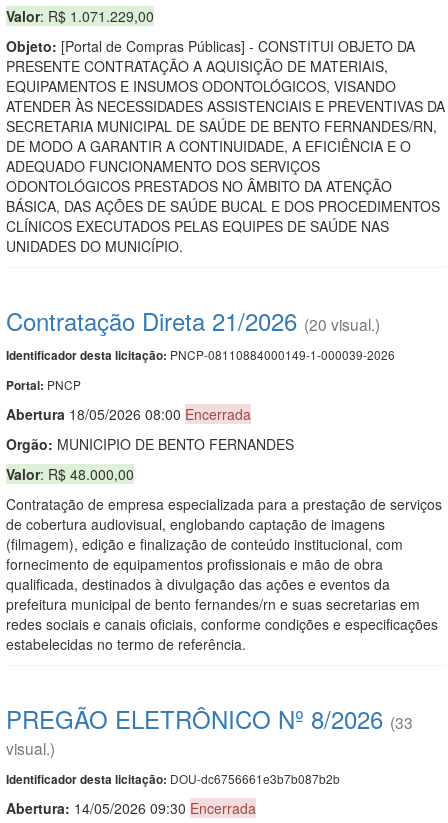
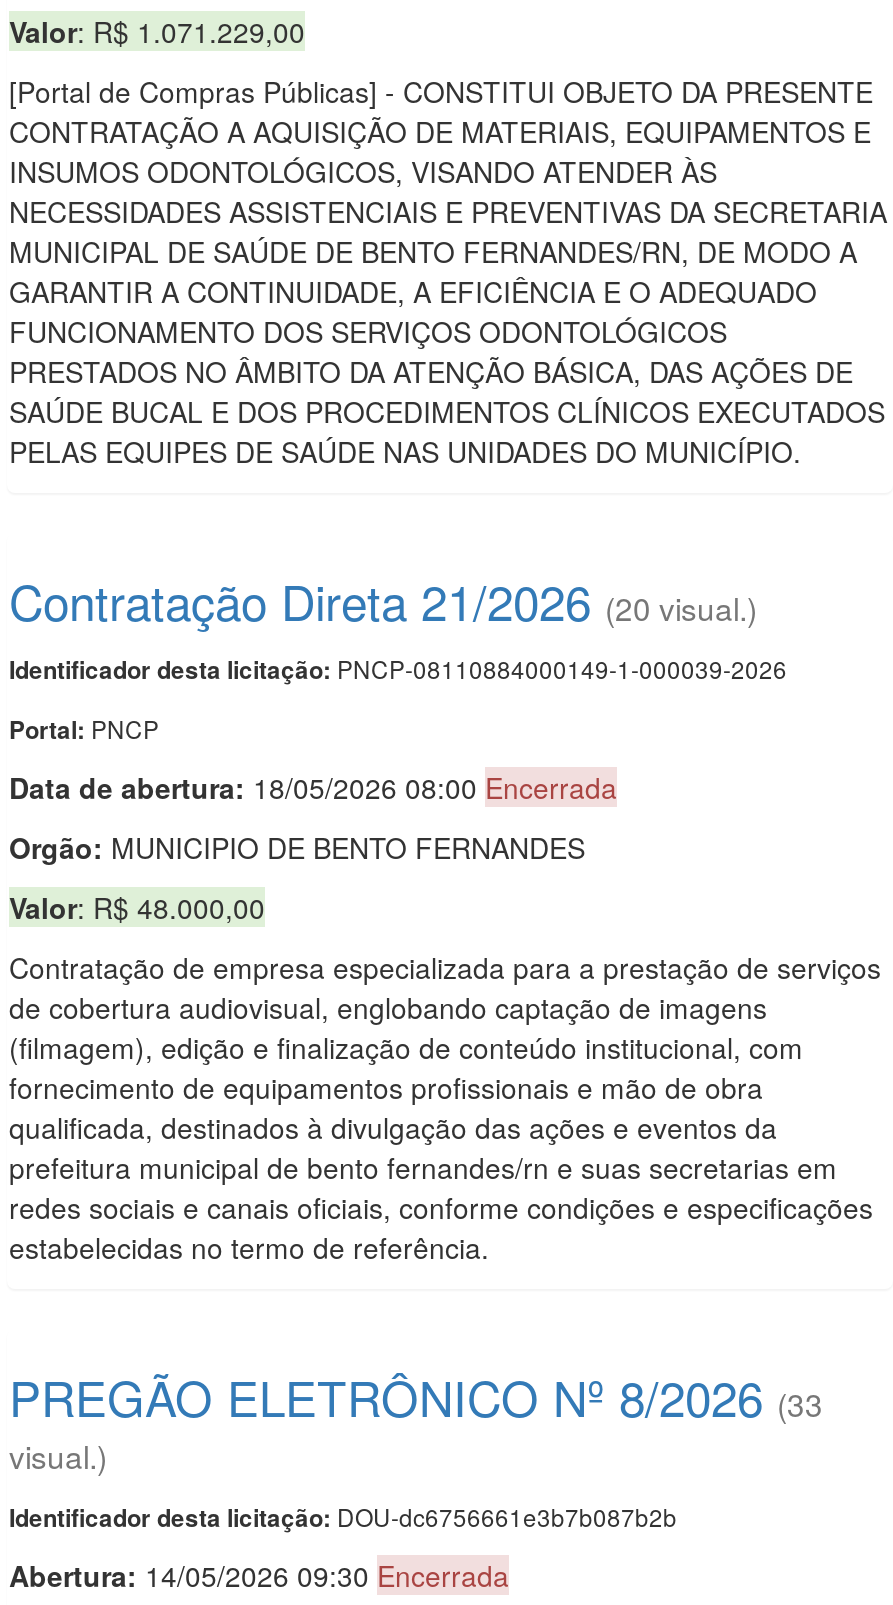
- Objeto: [Portal de Compras Públicas] - CONSTITUI OBJETO DA
- PRESENTE CONTRATAÇÃO A AQUISIÇÃO DE MATERIAIS,
- EQUIPAMENTOS E INSUMOS ODONTOLÓGICOS, VISANDO
- ATENDER ÀS NECESSIDADES ASSISTENCIAIS E PREVENTIVAS DA
- SECRETARIA MUNICIPAL DE SAÚDE DE BENTO FERNANDES/RN,
- DE MODO A GARANTIR A CONTINUIDADE, A EFICIÊNCIA E O
- ADEQUADO FUNCIONAMENTO DOS SERVIÇOS
- ODONTOLÓGICOS PRESTADOS NO ÂMBITO DA ATENÇÃO
- BÁSICA, DAS AÇÕES DE SAÚDE BUCAL E DOS PROCEDIMENTOS
- CLÍNICOS EXECUTADOS PELAS EQUIPES DE SAÚDE NAS
- UNIDADES DO MUNICÍPIO.
+ [Portal de Compras Públicas] - CONSTITUI OBJETO DA PRESENTE
+ CONTRATAÇÃO A AQUISIÇÃO DE MATERIAIS, EQUIPAMENTOS E
+ INSUMOS ODONTOLÓGICOS, VISANDO ATENDER ÀS
+ NECESSIDADES ASSISTENCIAIS E PREVENTIVAS DA SECRETARIA
+ MUNICIPAL DE SAÚDE DE BENTO FERNANDES/RN, DE MODO A
+ GARANTIR A CONTINUIDADE, A EFICIÊNCIA E O ADEQUADO
+ FUNCIONAMENTO DOS SERVIÇOS ODONTOLÓGICOS
+ PRESTADOS NO ÂMBITO DA ATENÇÃO BÁSICA, DAS AÇÕES DE
+ SAÚDE BUCAL E DOS PROCEDIMENTOS CLÍNICOS EXECUTADOS
+ PELAS EQUIPES DE SAÚDE NAS UNIDADES DO MUNICÍPIO.

- Abertura 18/05/2026 08:00 Encerrada
+ Data de abertura: 18/05/2026 08:00 Encerrada
